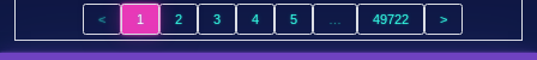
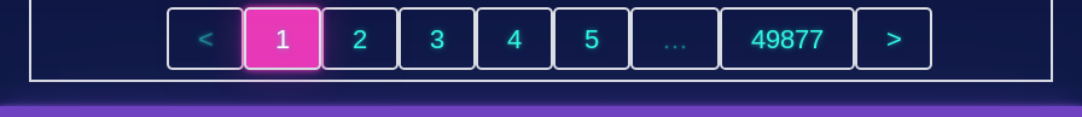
- 49722
+ 49877
